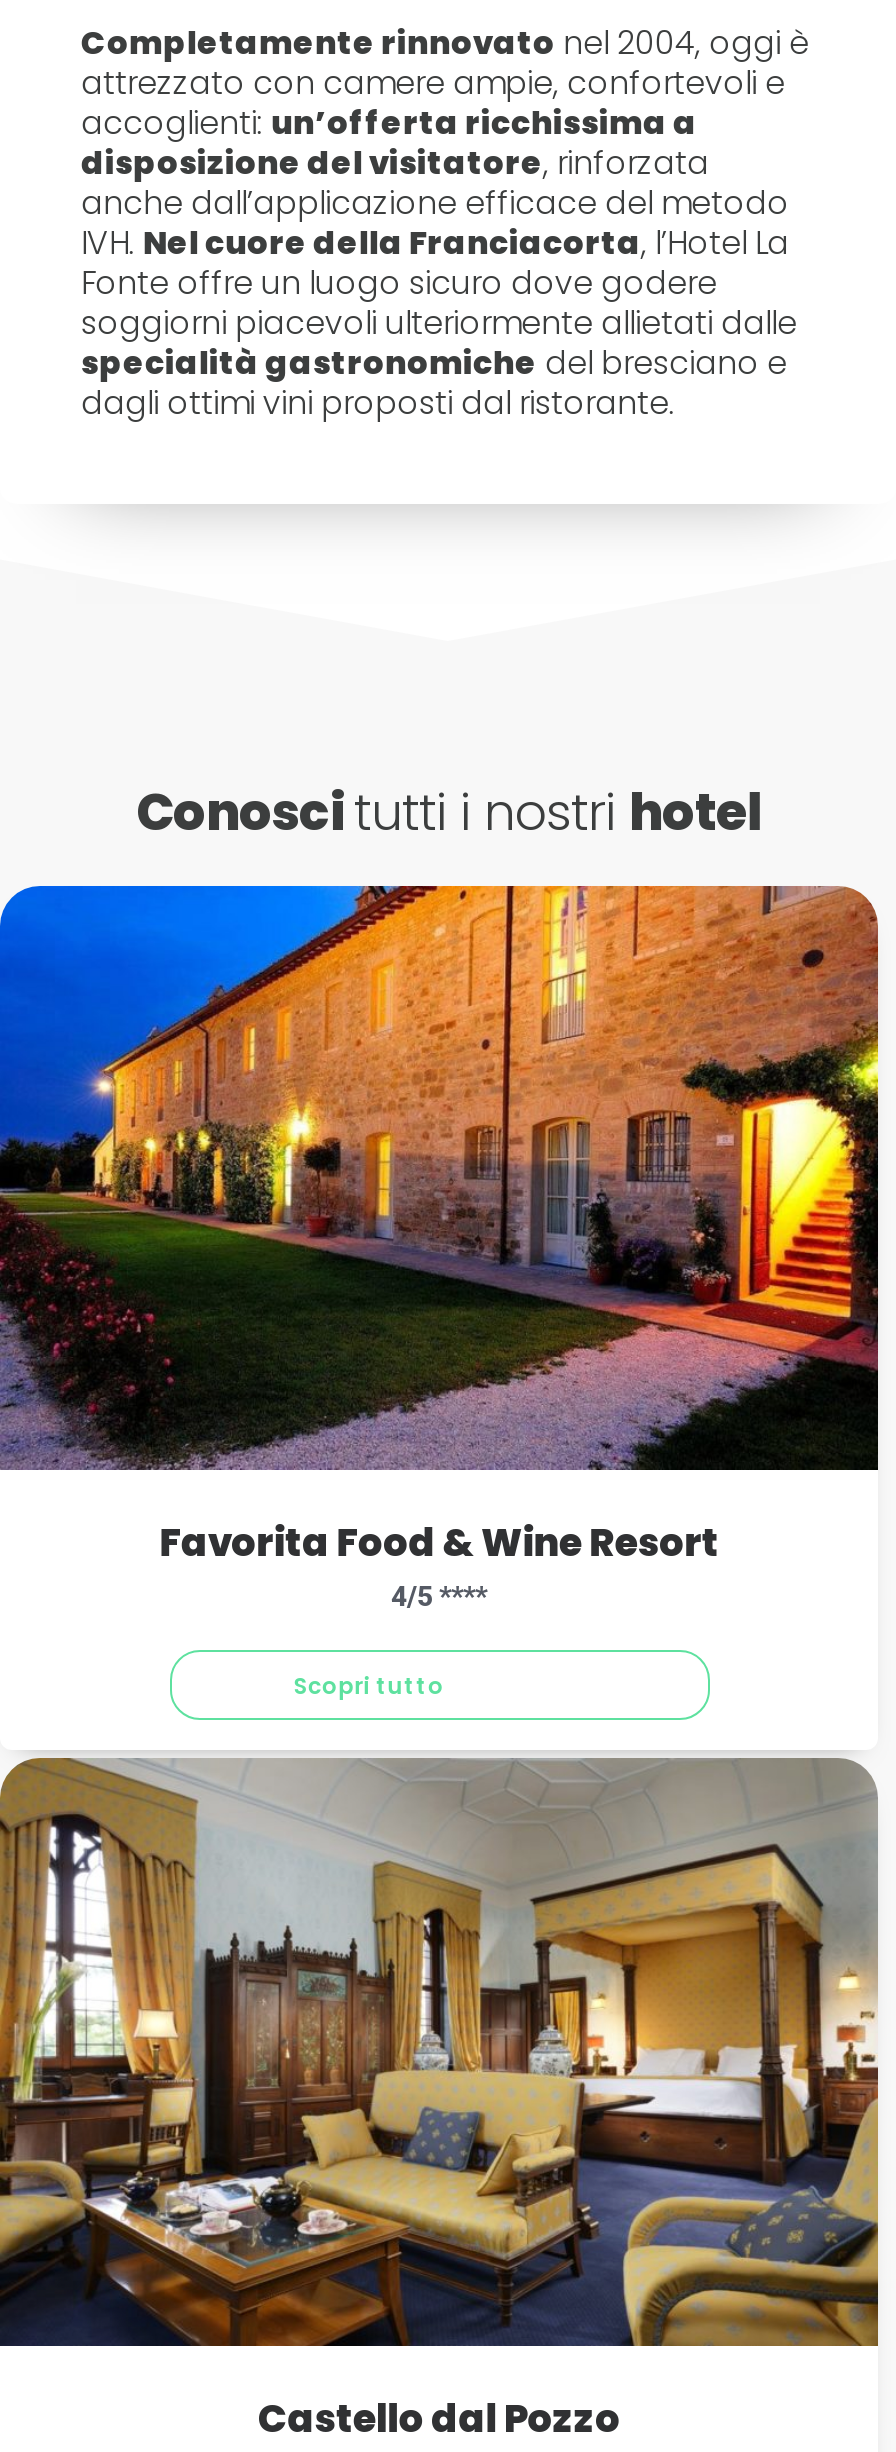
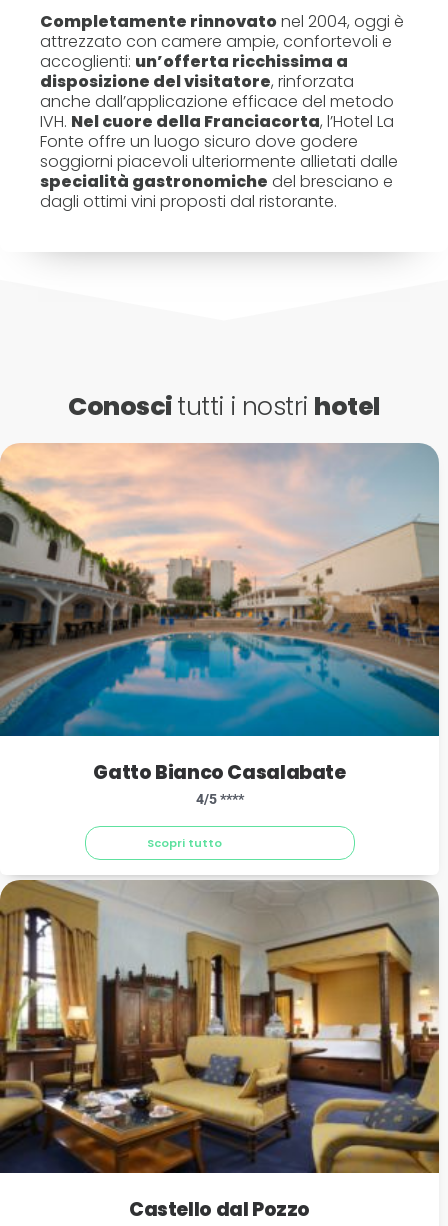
- [image]
- Favorita Food & Wine Resort
+ [image]
+ Gatto Bianco Casalabate
